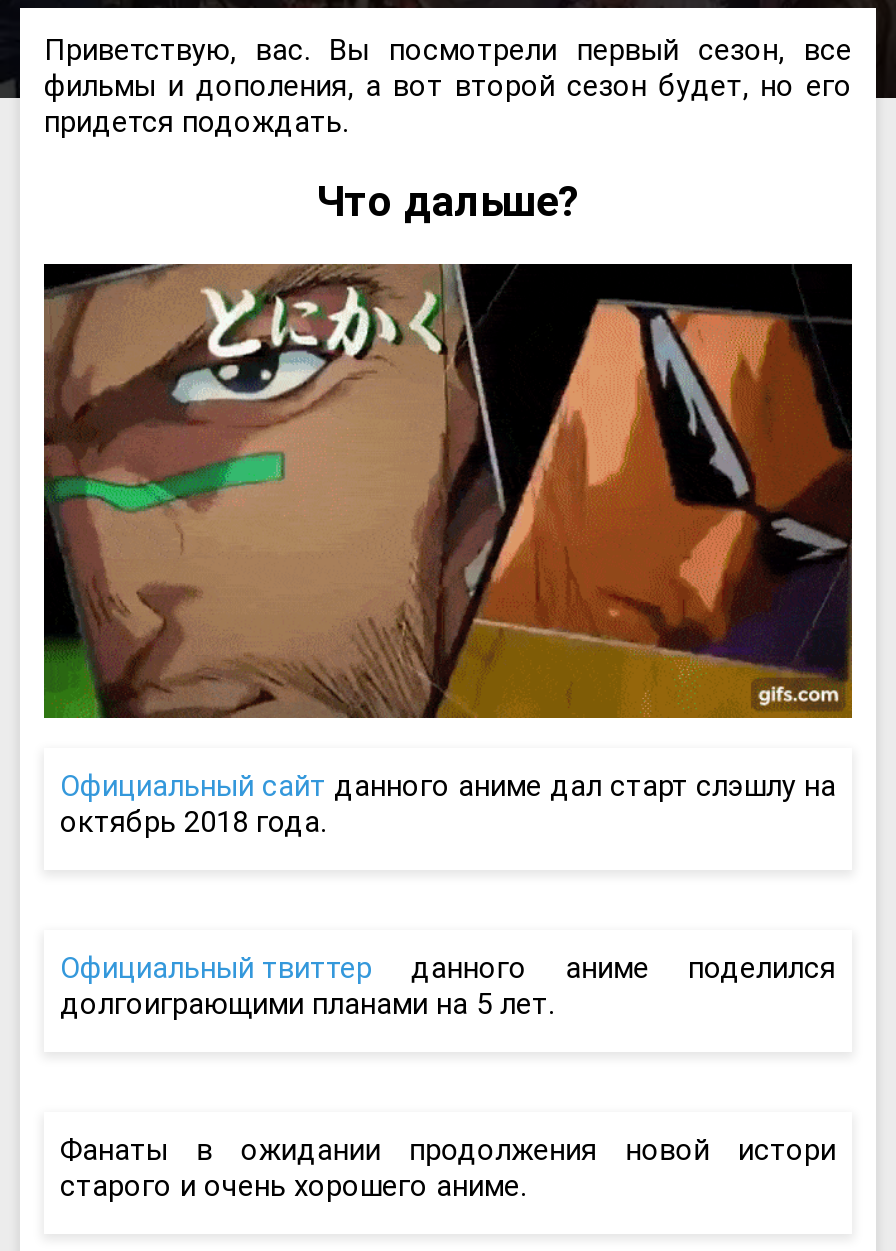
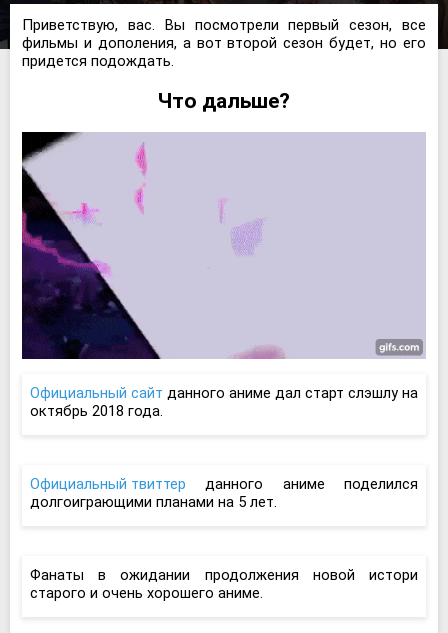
- [image]
+ [image]
